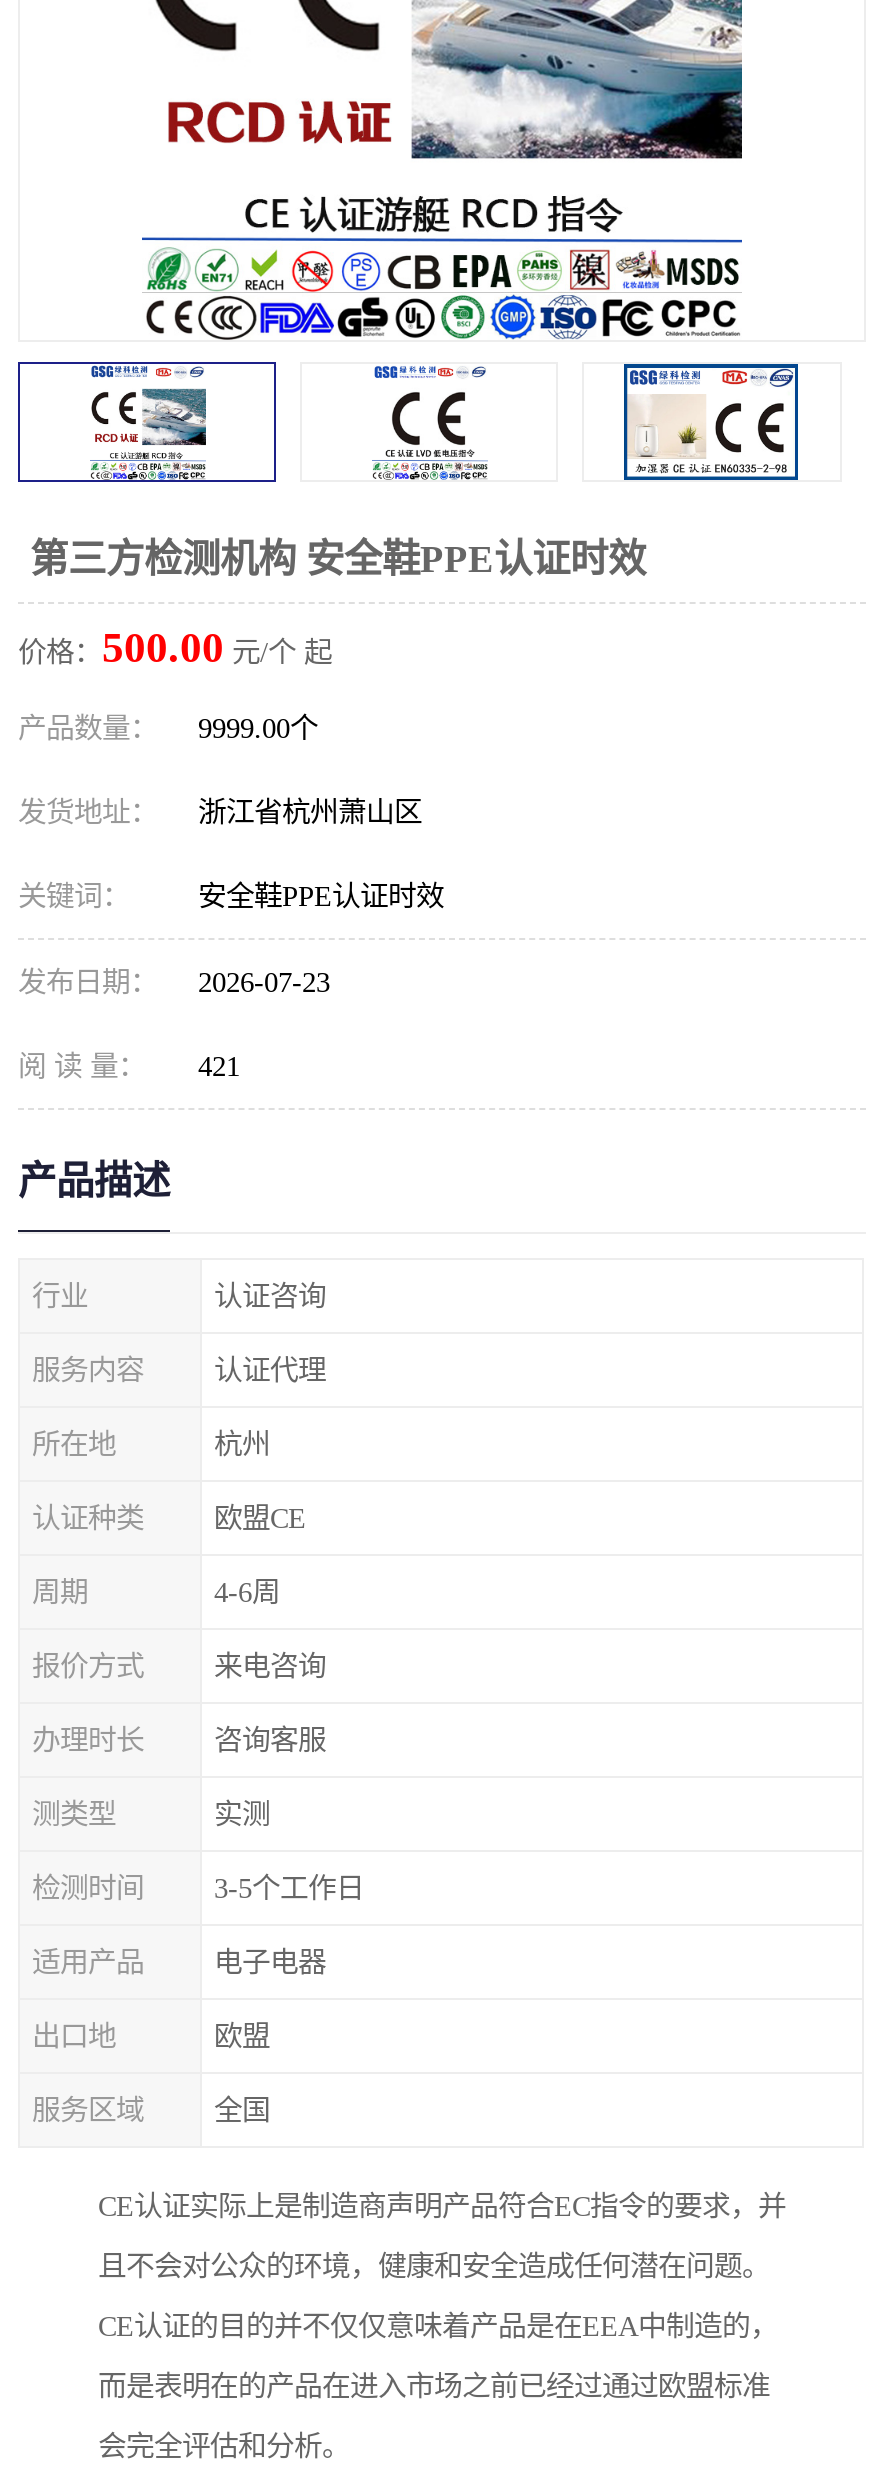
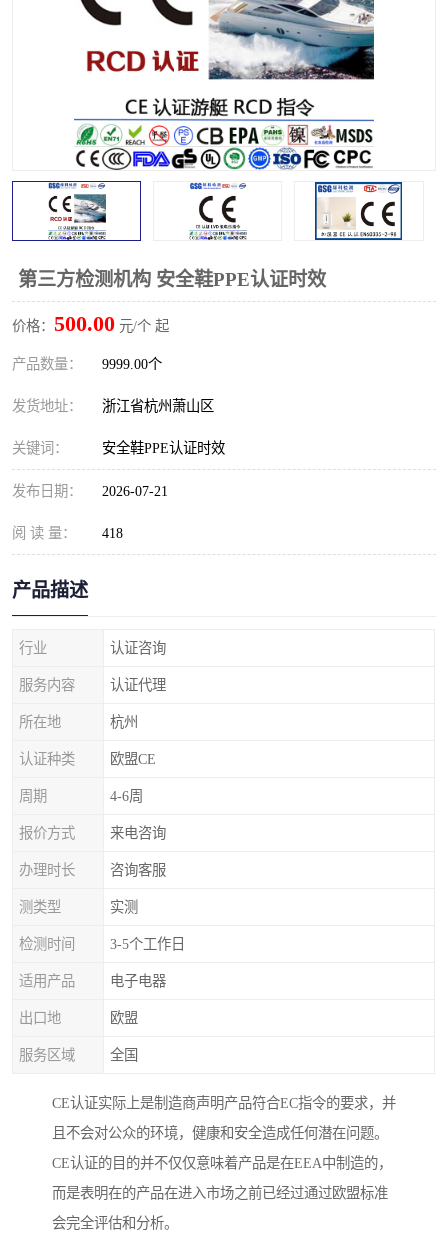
- 发布日期： 2026-07-23
+ 发布日期： 2026-07-21

- 阅 读 量： 421
+ 阅 读 量： 418
